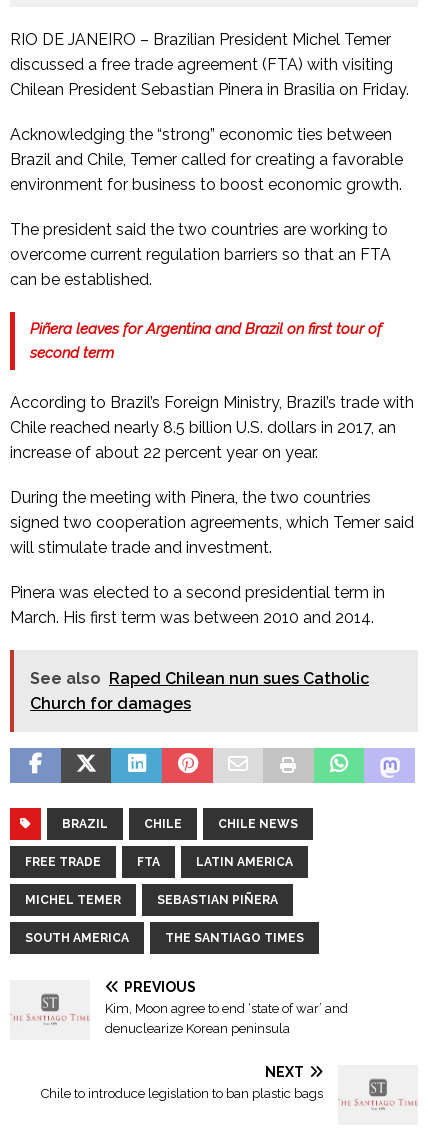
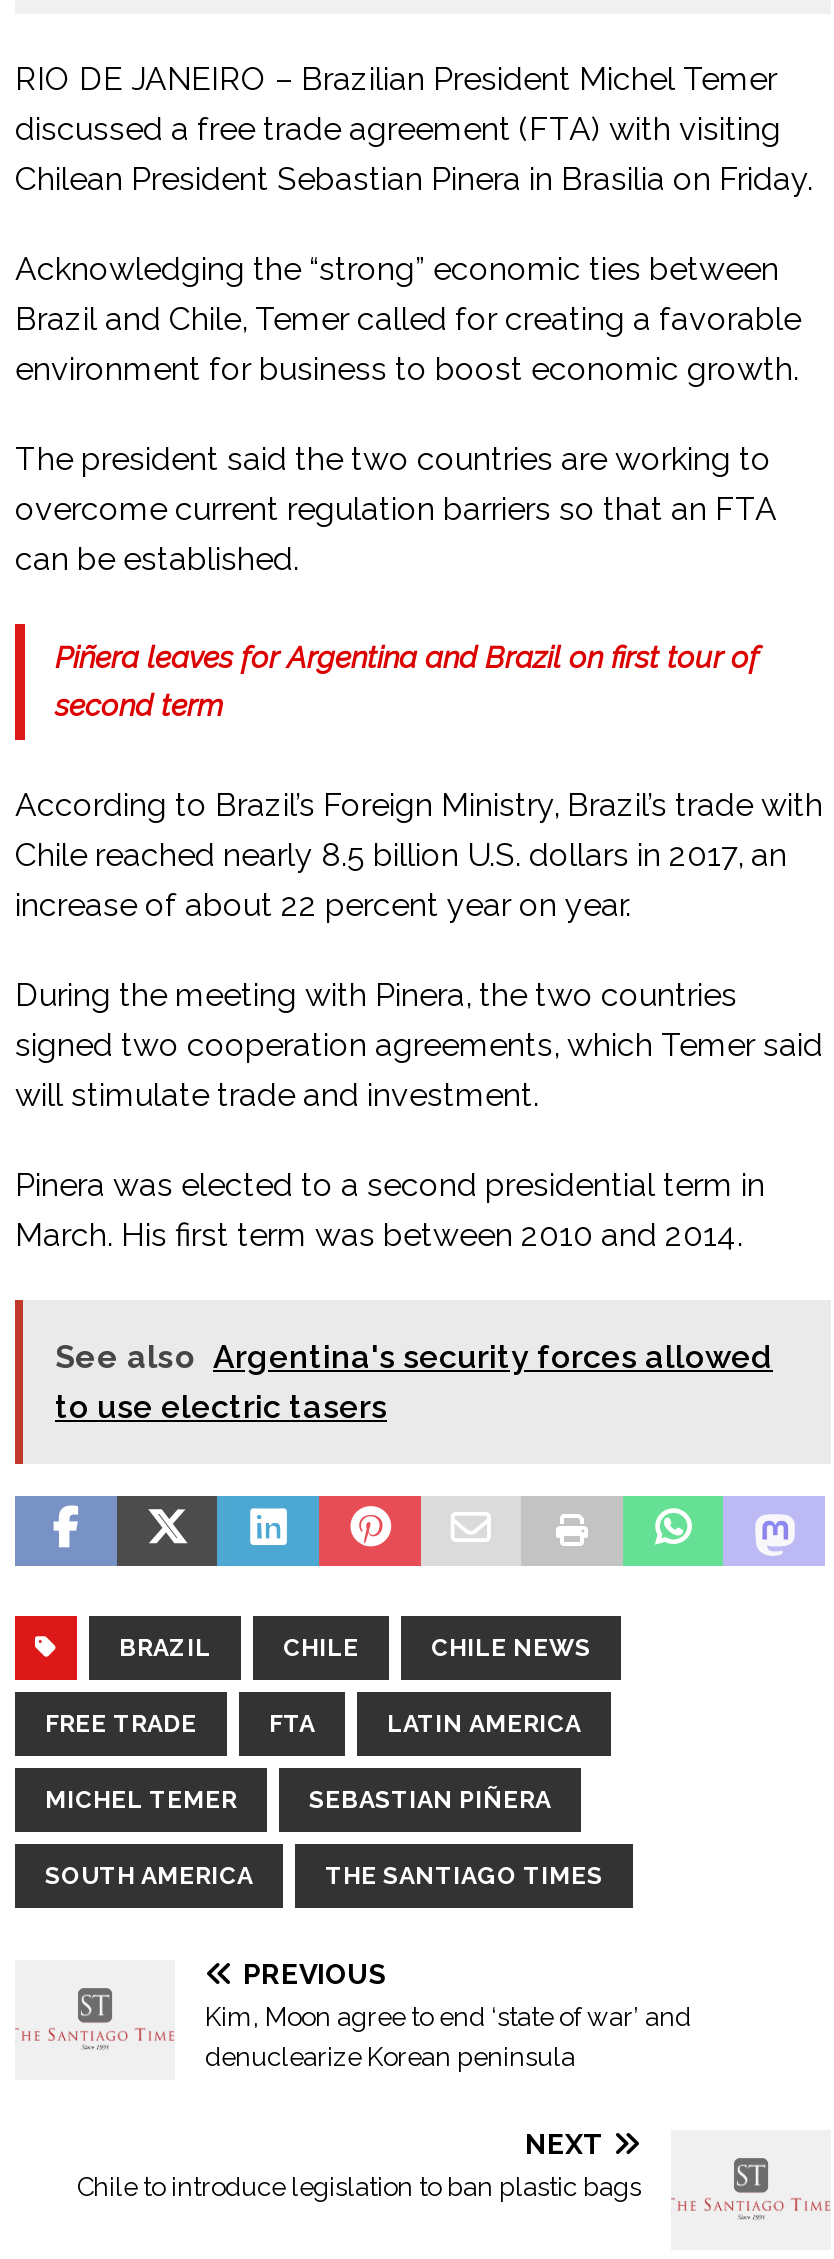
- See also Raped Chilean nun sues Catholic
- Church for damages
+ See also Argentina's security forces allowed
+ to use electric tasers
